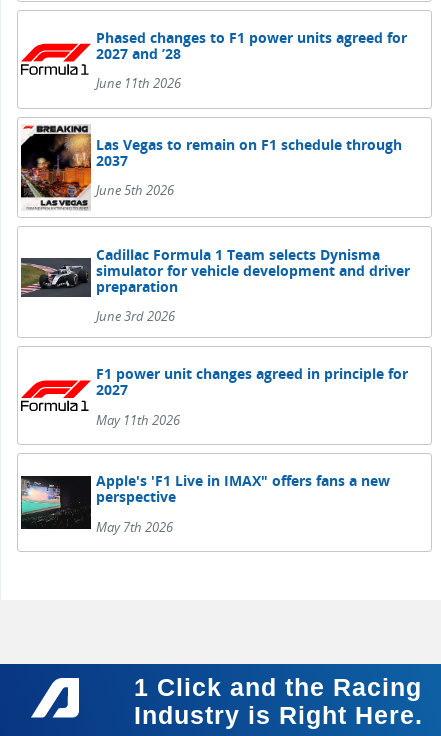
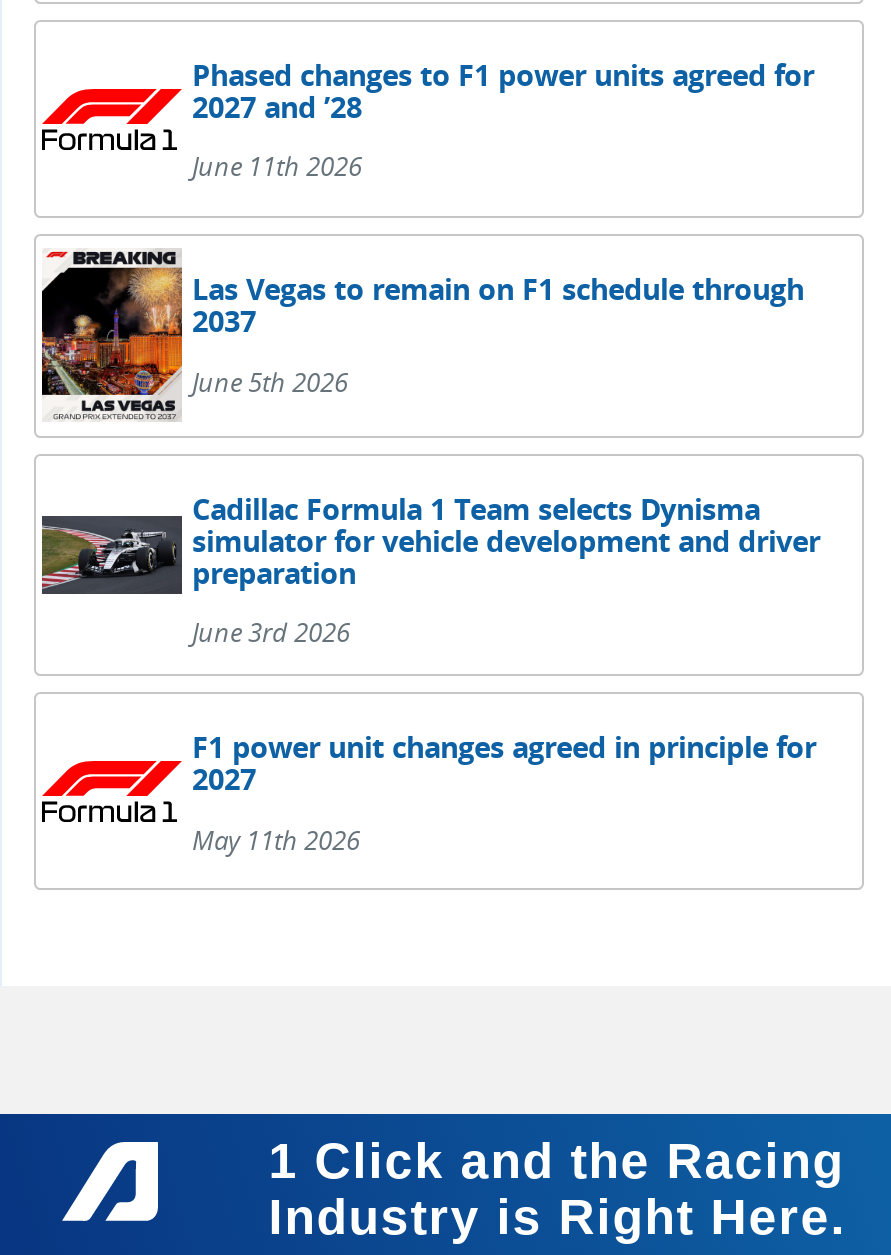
- [image]
- Apple's 'F1 Live in IMAX" offers fans a new
- perspective
- May 7th 2026
